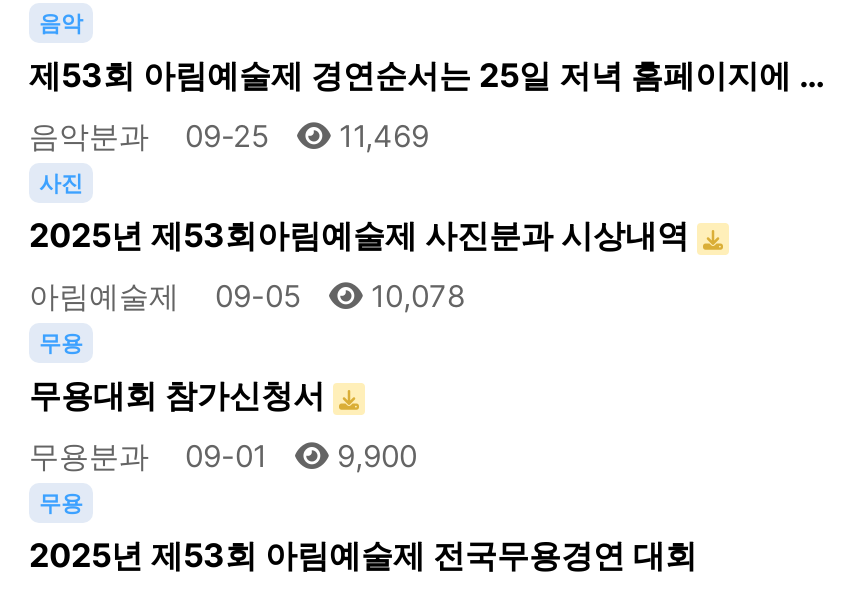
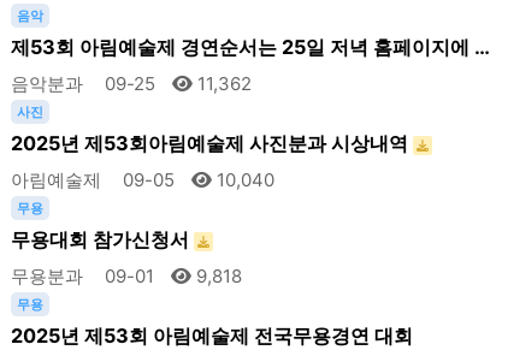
- 음악분과 09-25 11,469
+ 음악분과 09-25 11,362

- 아림예술제 09-05 10,078
+ 아림예술제 09-05 10,040

- 무용분과 09-01 9,900
+ 무용분과 09-01 9,818
